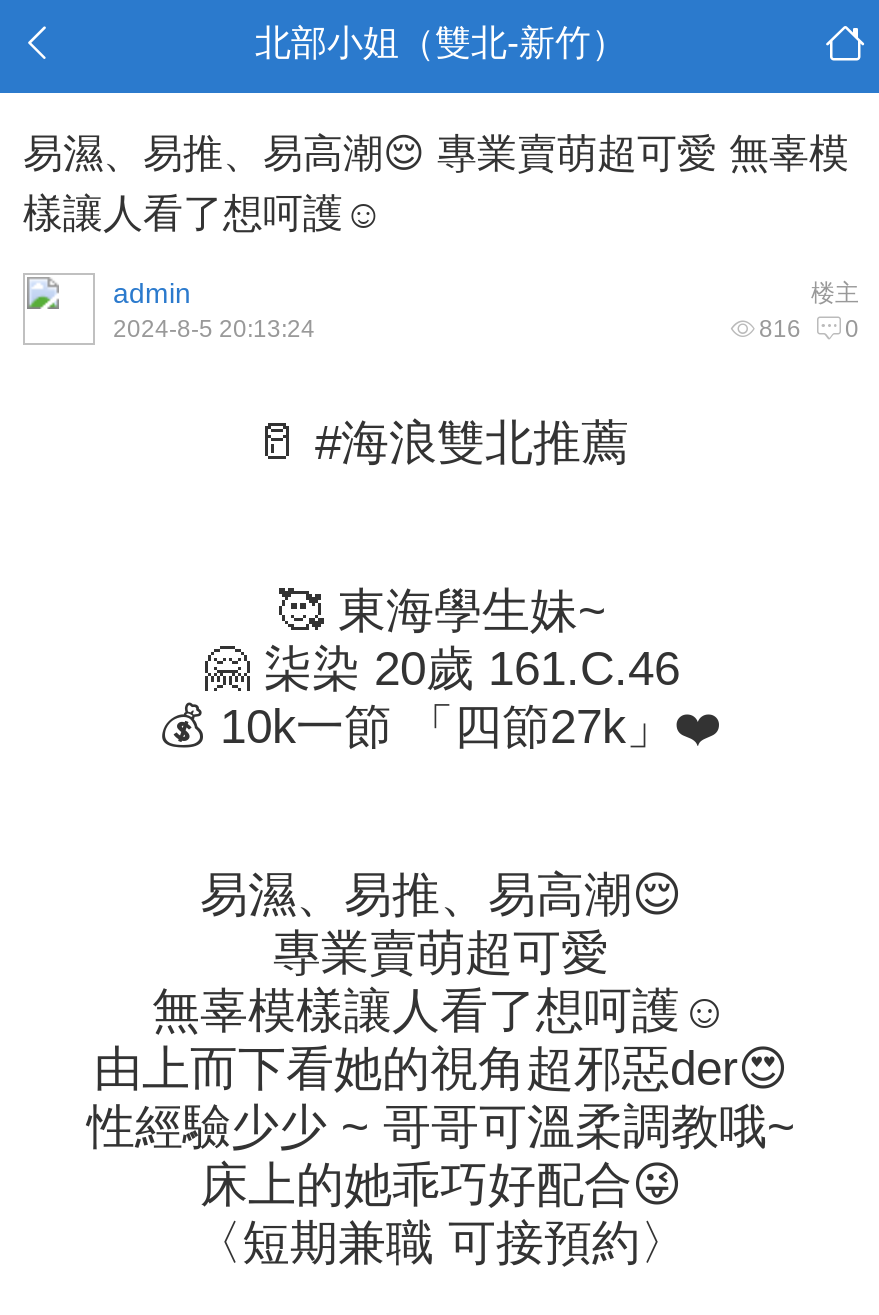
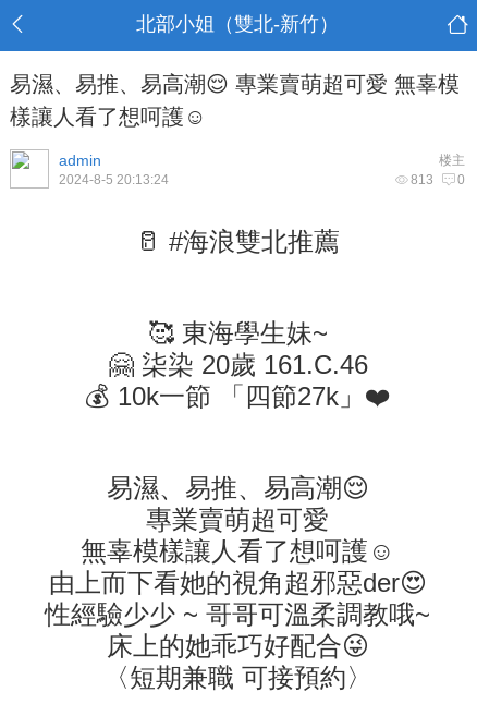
- 816 0
+ 813 0
